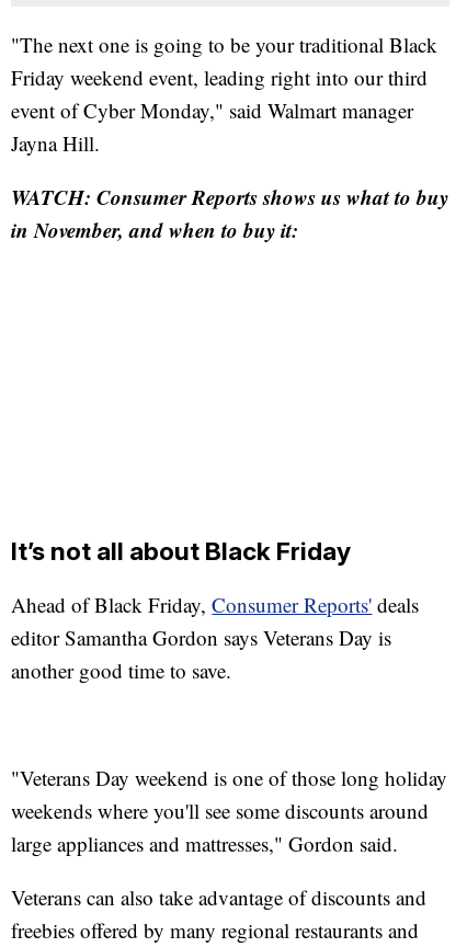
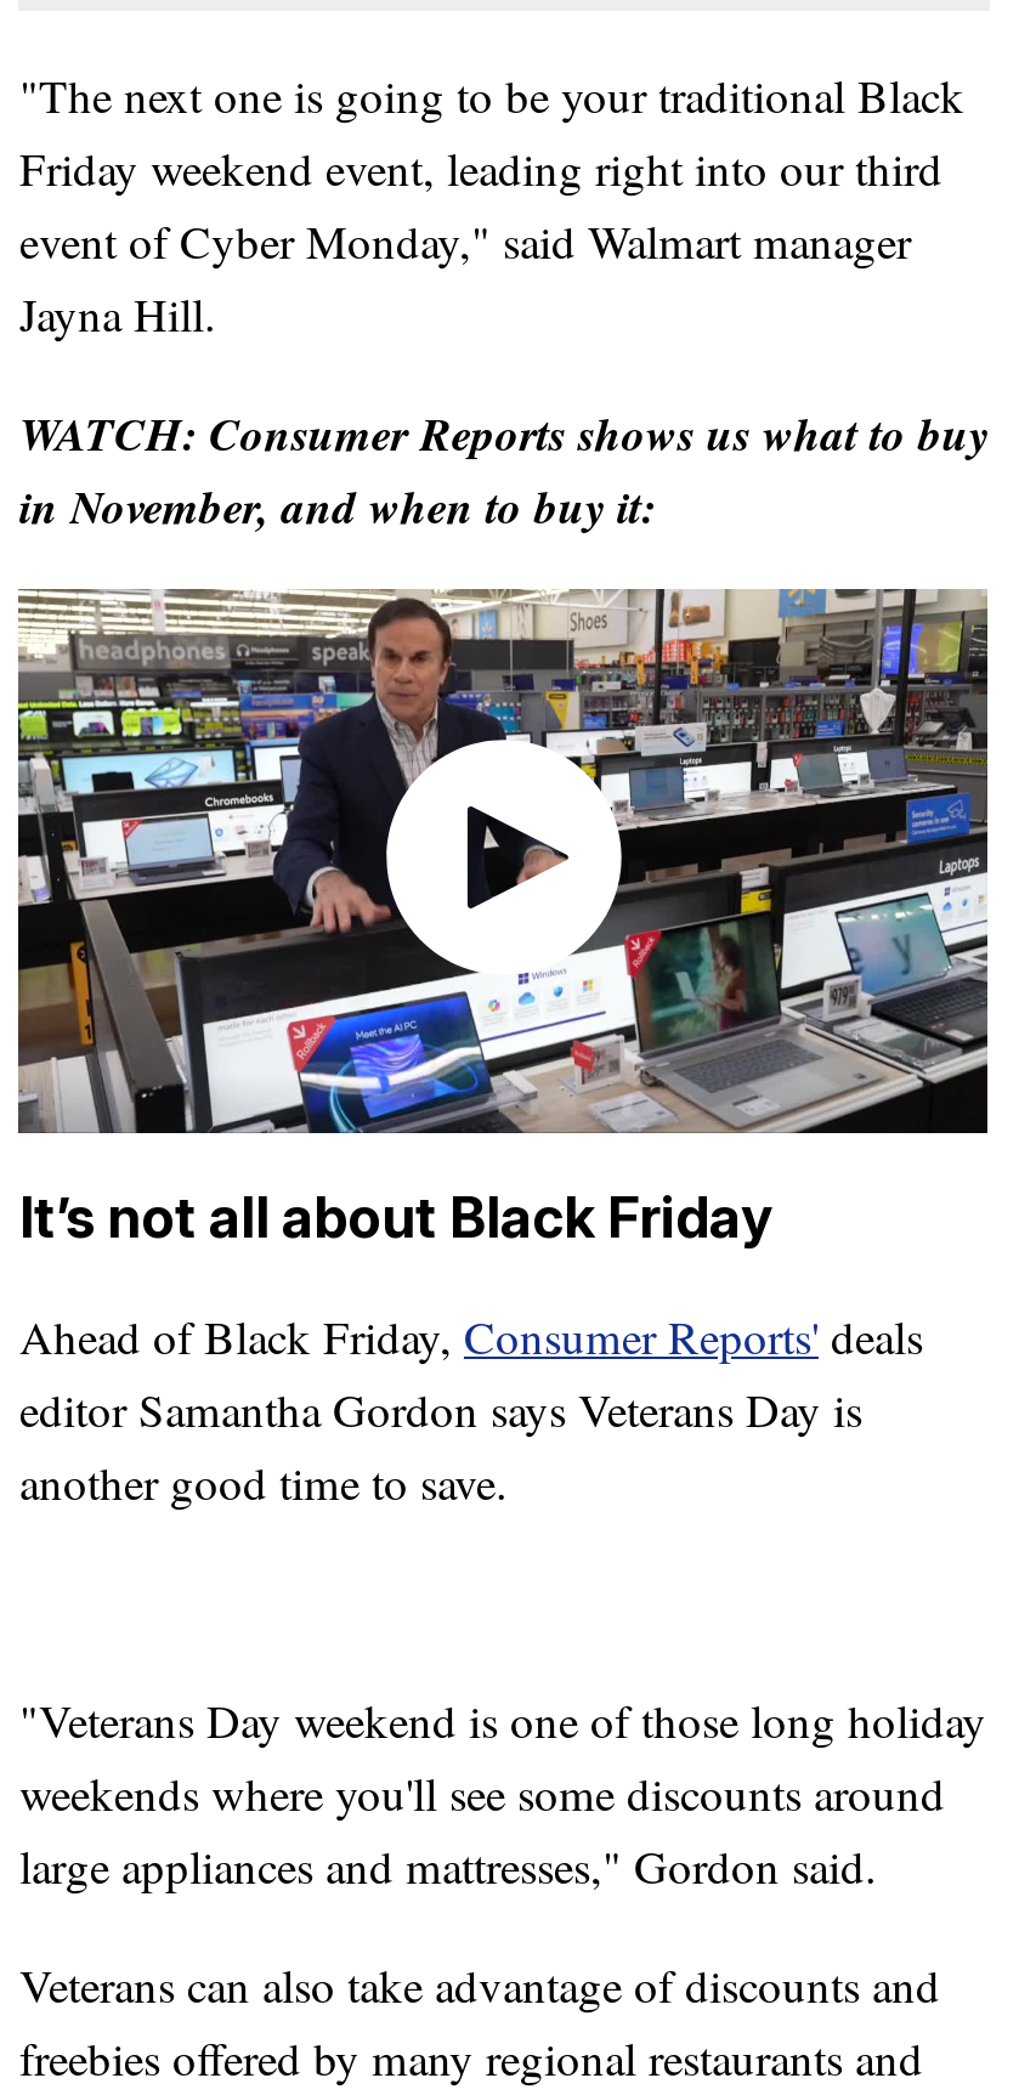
+ [image]
